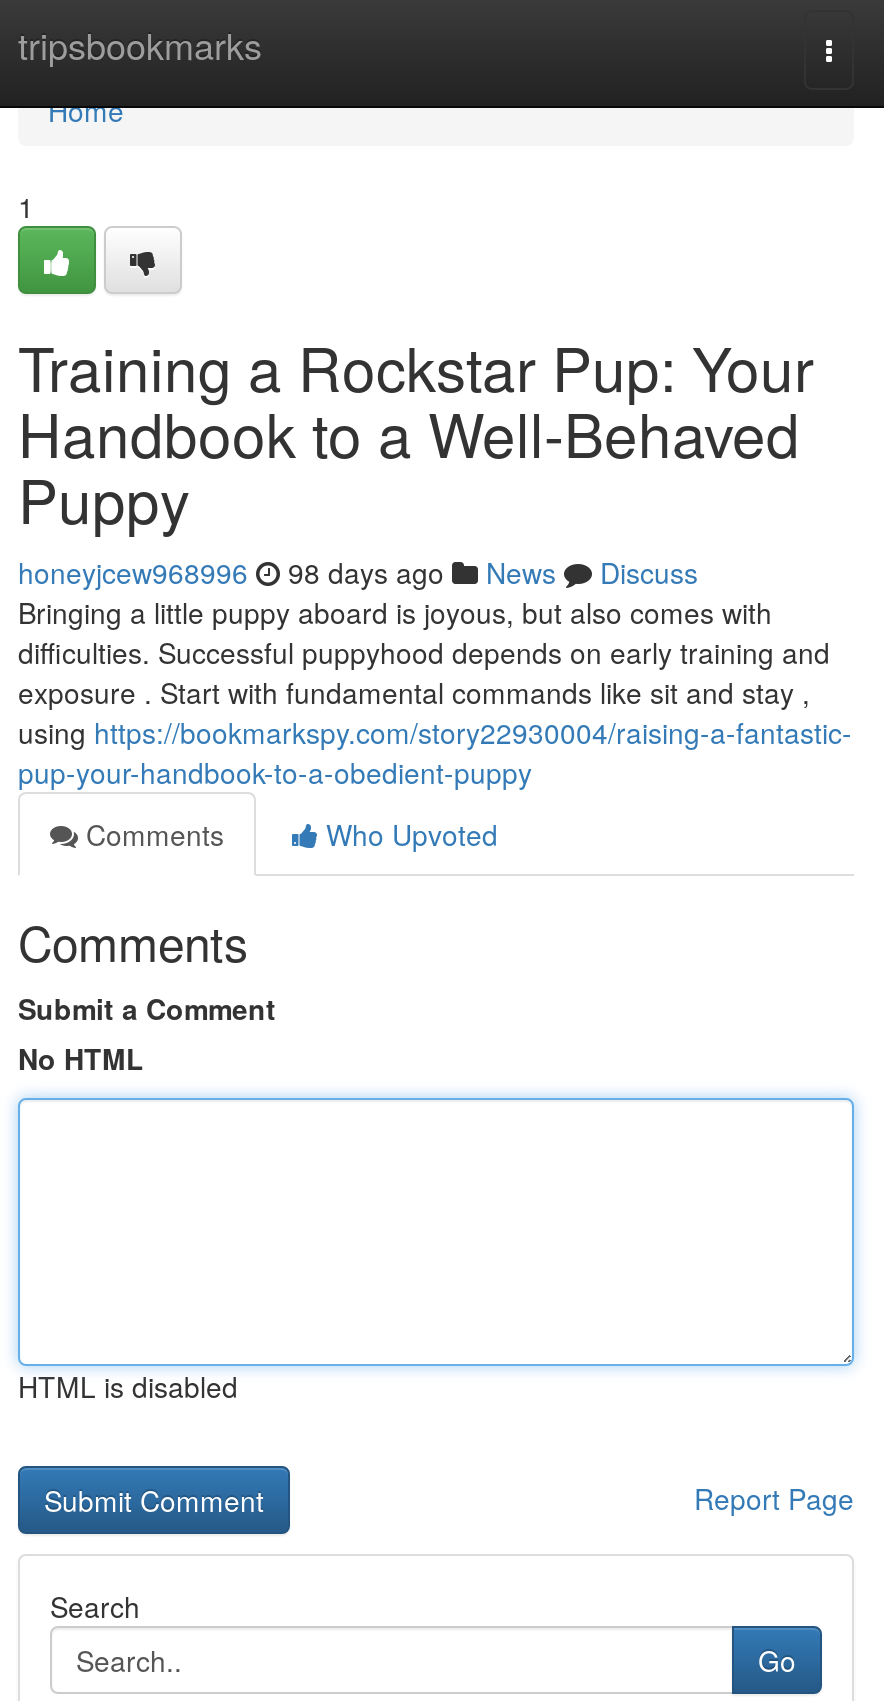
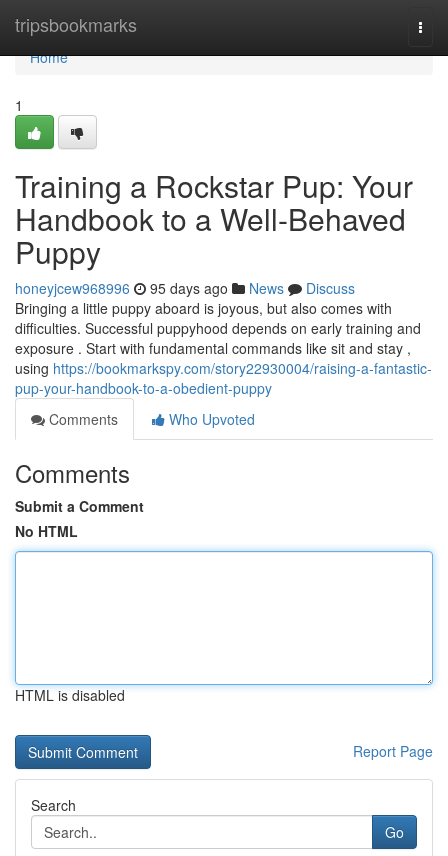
- honeyjcew968996 98 days ago News Discuss
+ honeyjcew968996 95 days ago News Discuss
